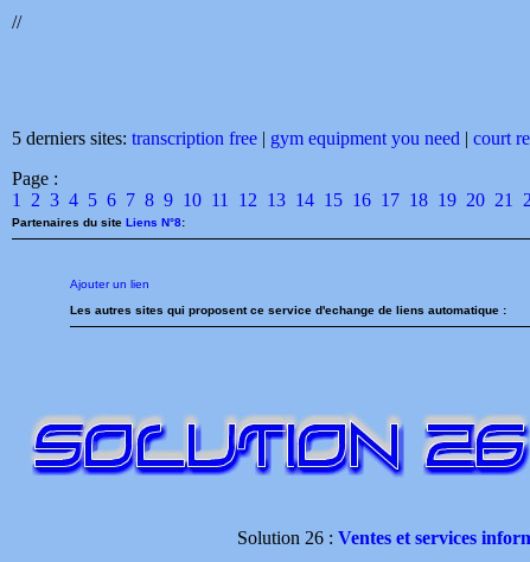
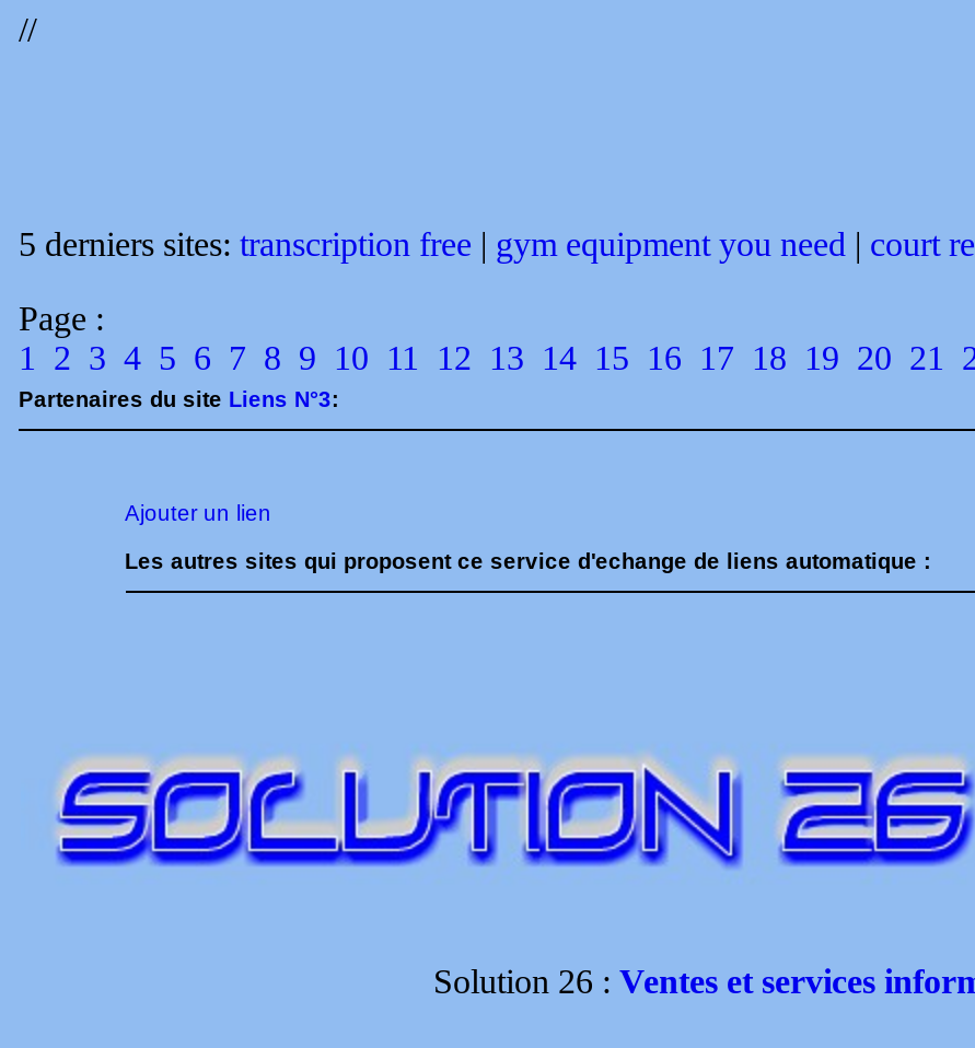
- Partenaires du site Liens N°8:
+ Partenaires du site Liens N°3:
